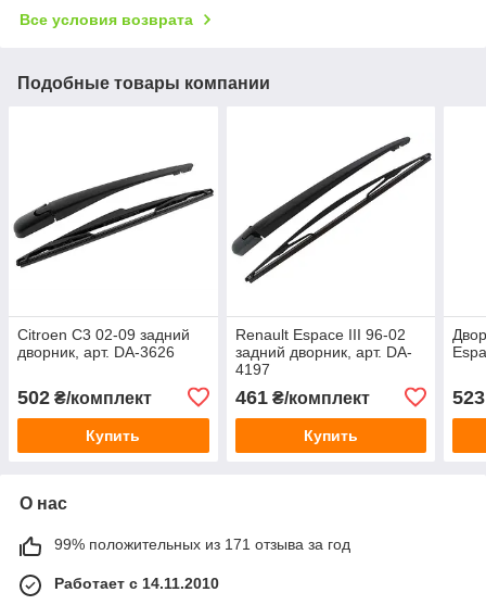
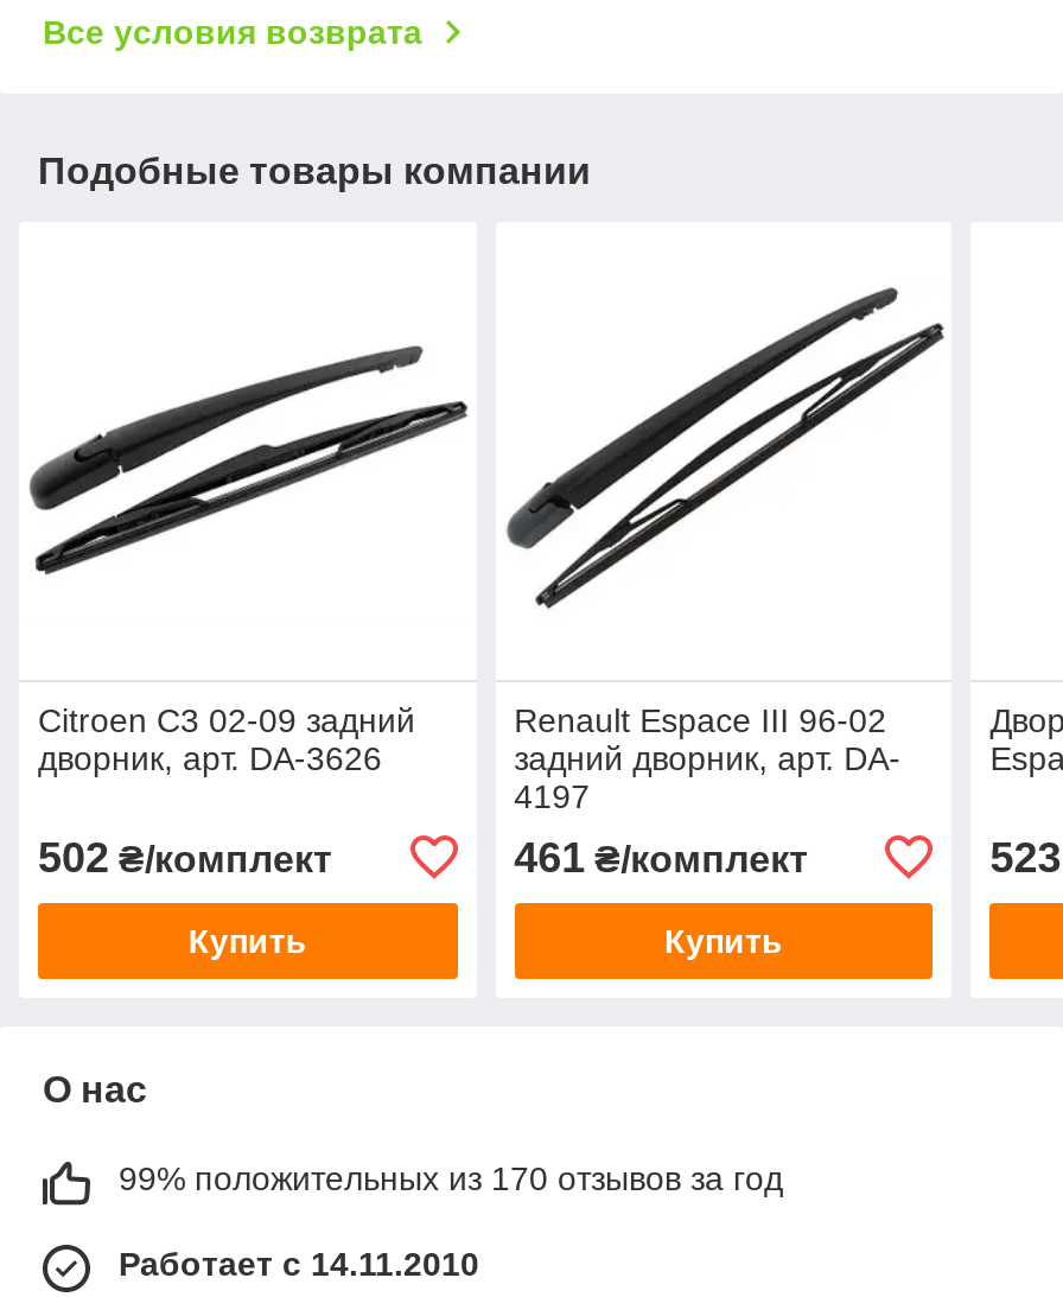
- 99% положительных из 171 отзыва за год
+ 99% положительных из 170 отзывов за год
